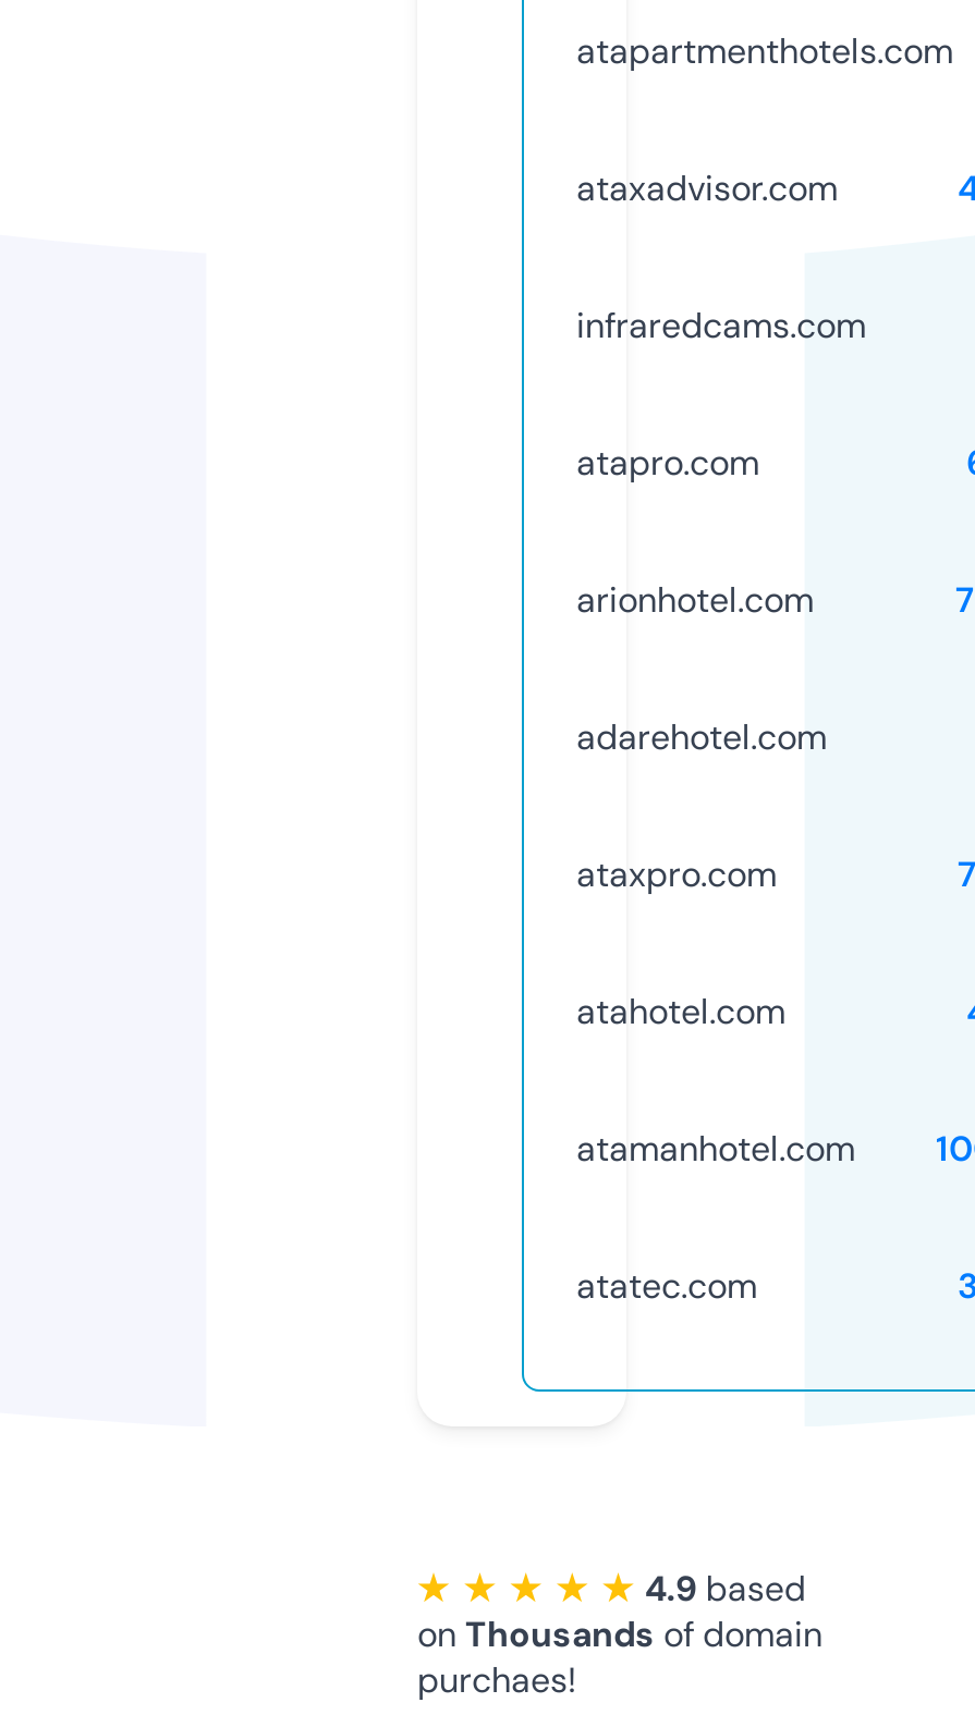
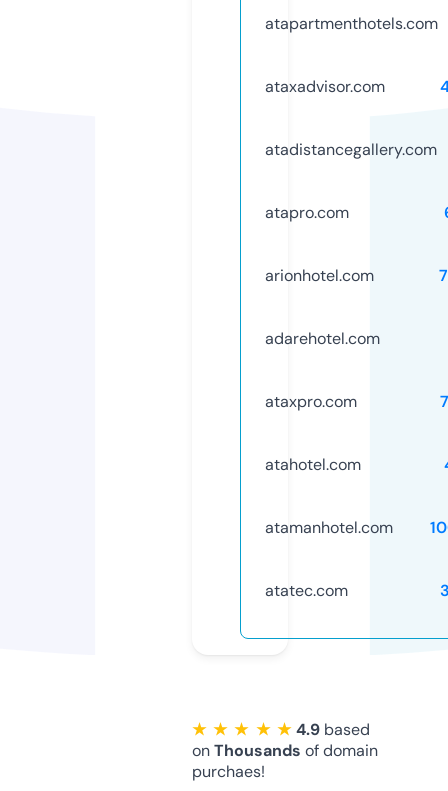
- infraredcams.com
+ atadistancegallery.com
